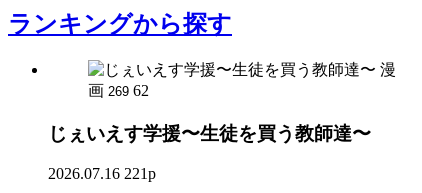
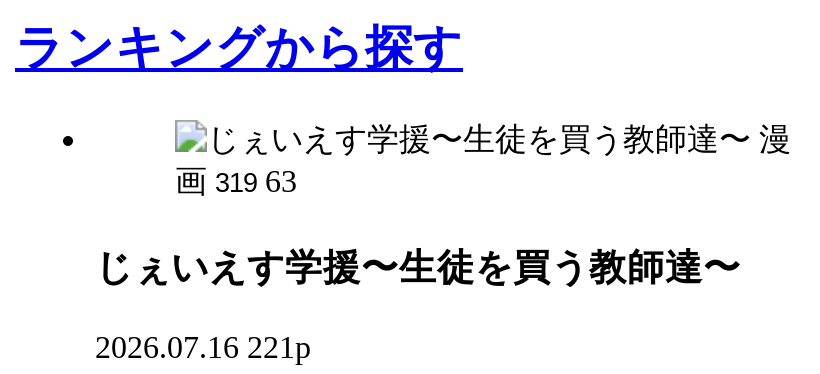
- 画 269 62
+ 画 319 63
